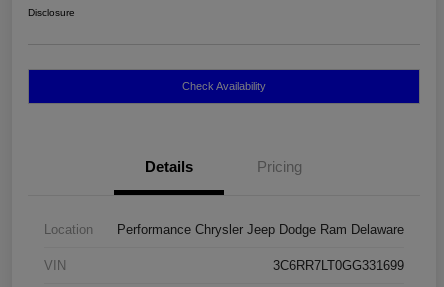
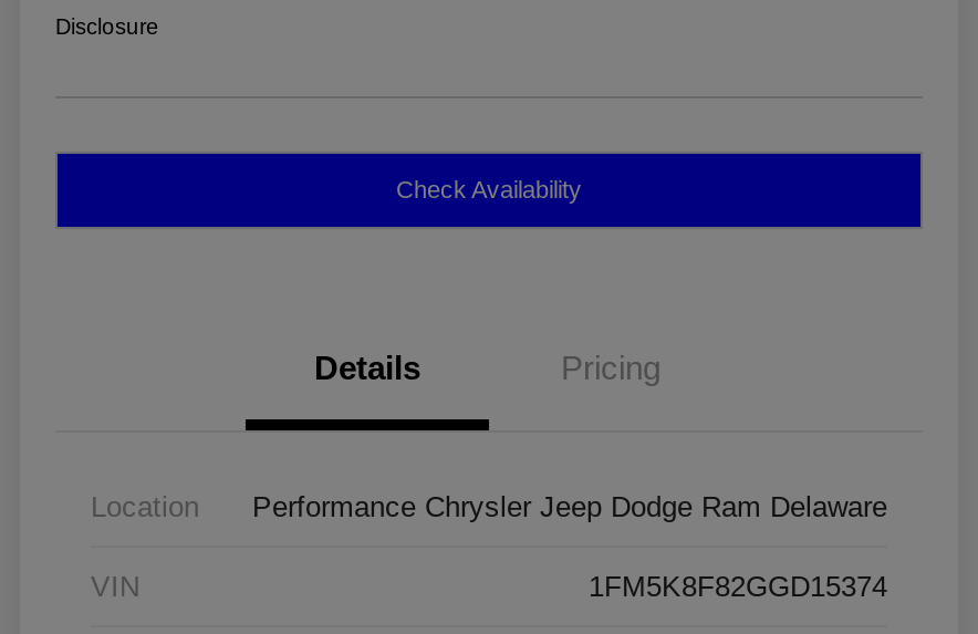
- 3C6RR7LT0GG331699
+ 1FM5K8F82GGD15374
